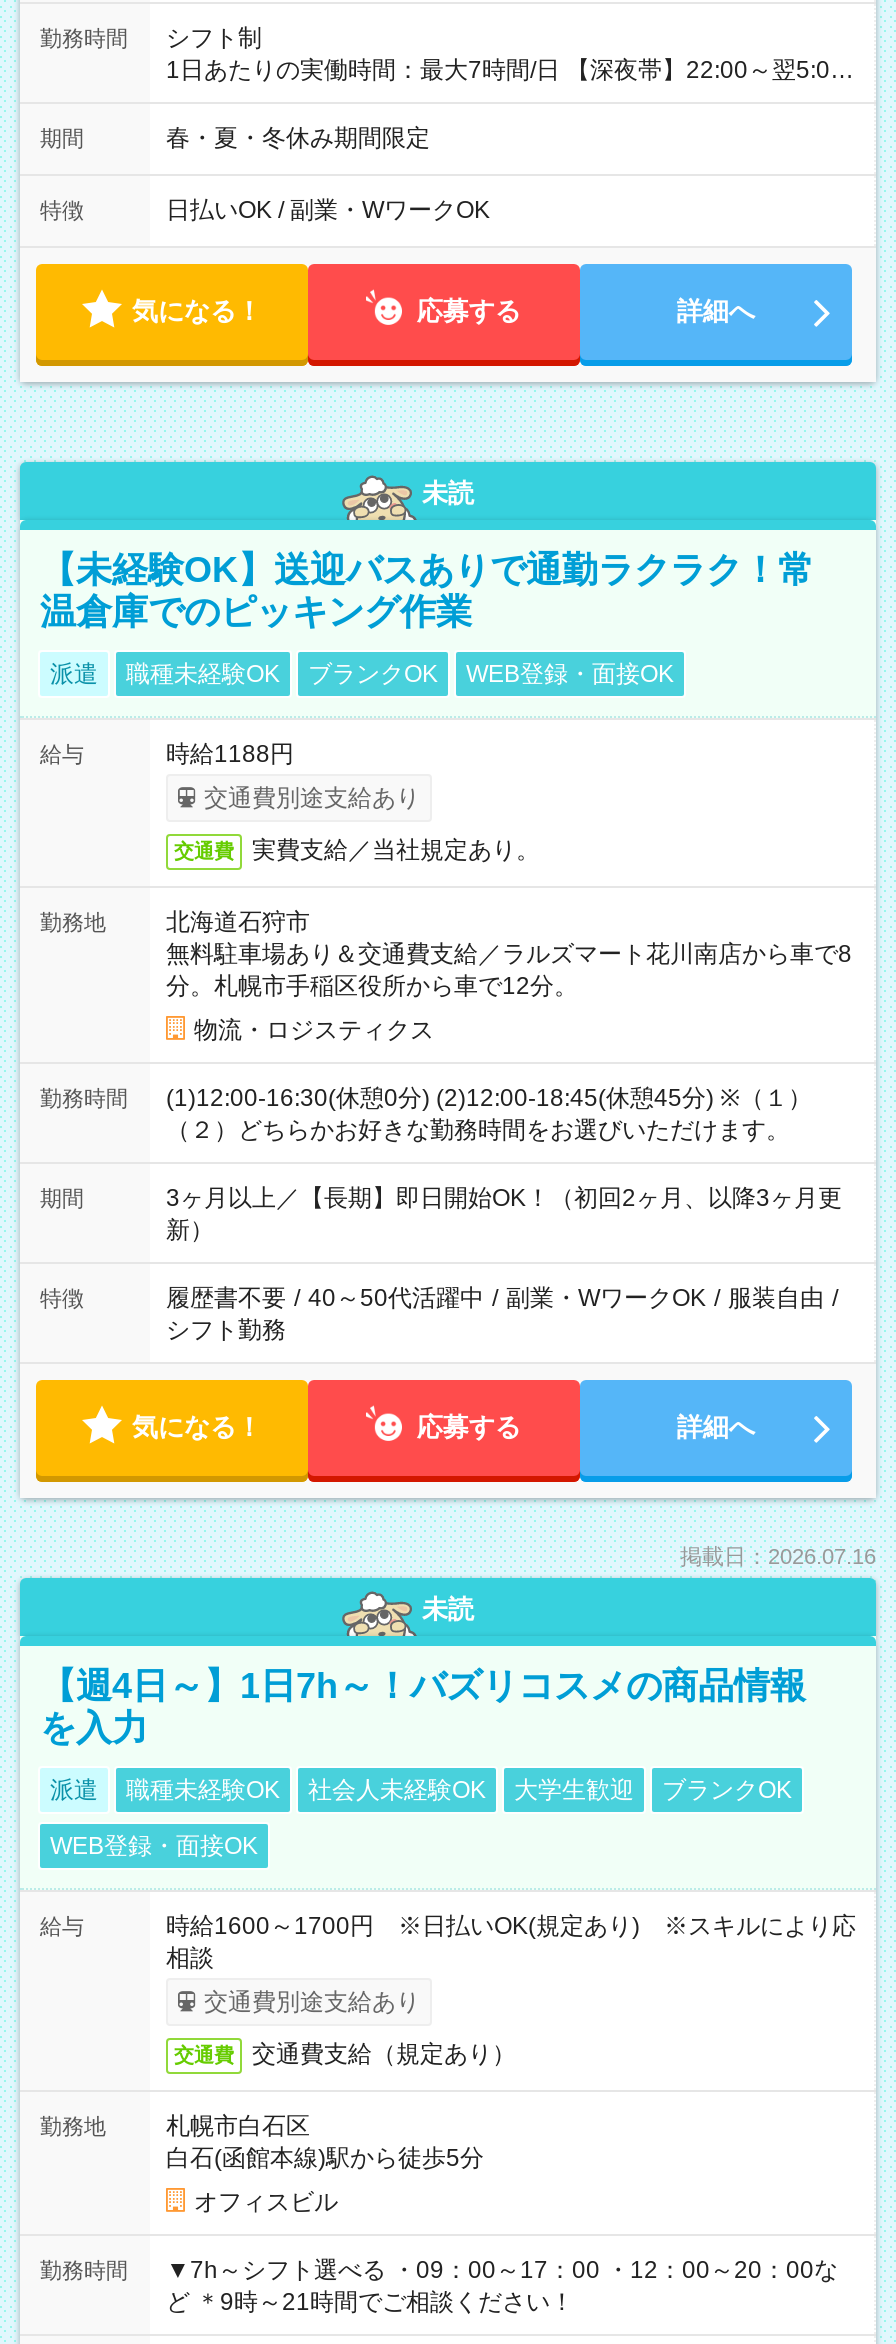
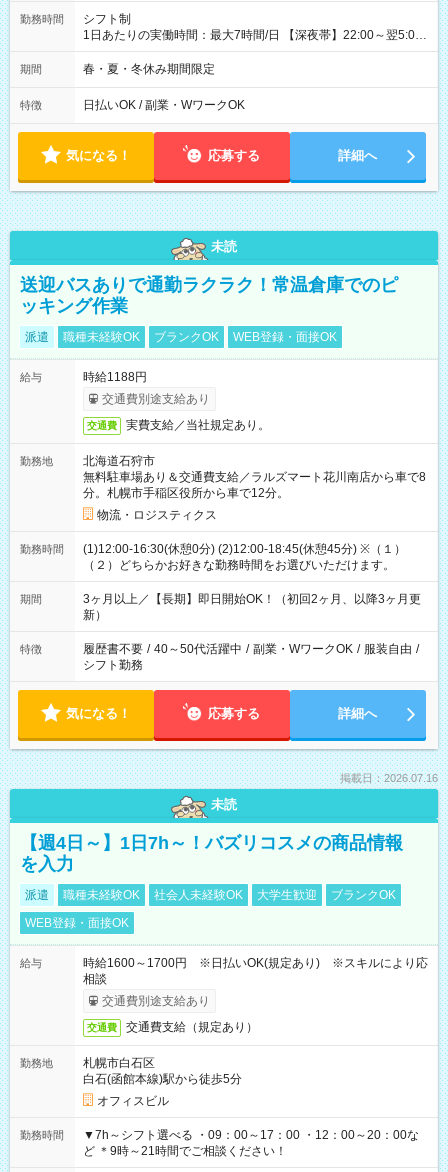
- 【未経験OK】送迎バスありで通勤ラクラク！常
- 温倉庫でのピッキング作業
+ 送迎バスありで通勤ラクラク！常温倉庫でのピ
+ ッキング作業
